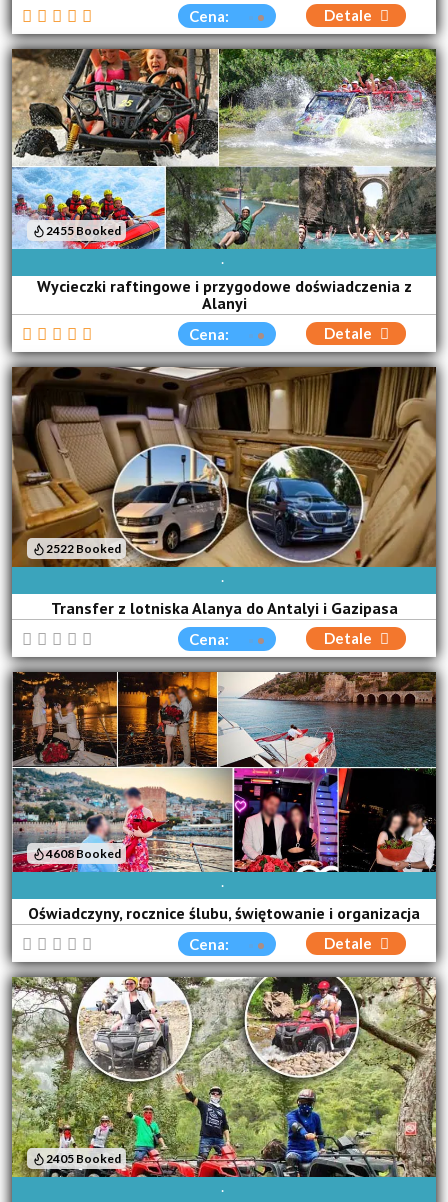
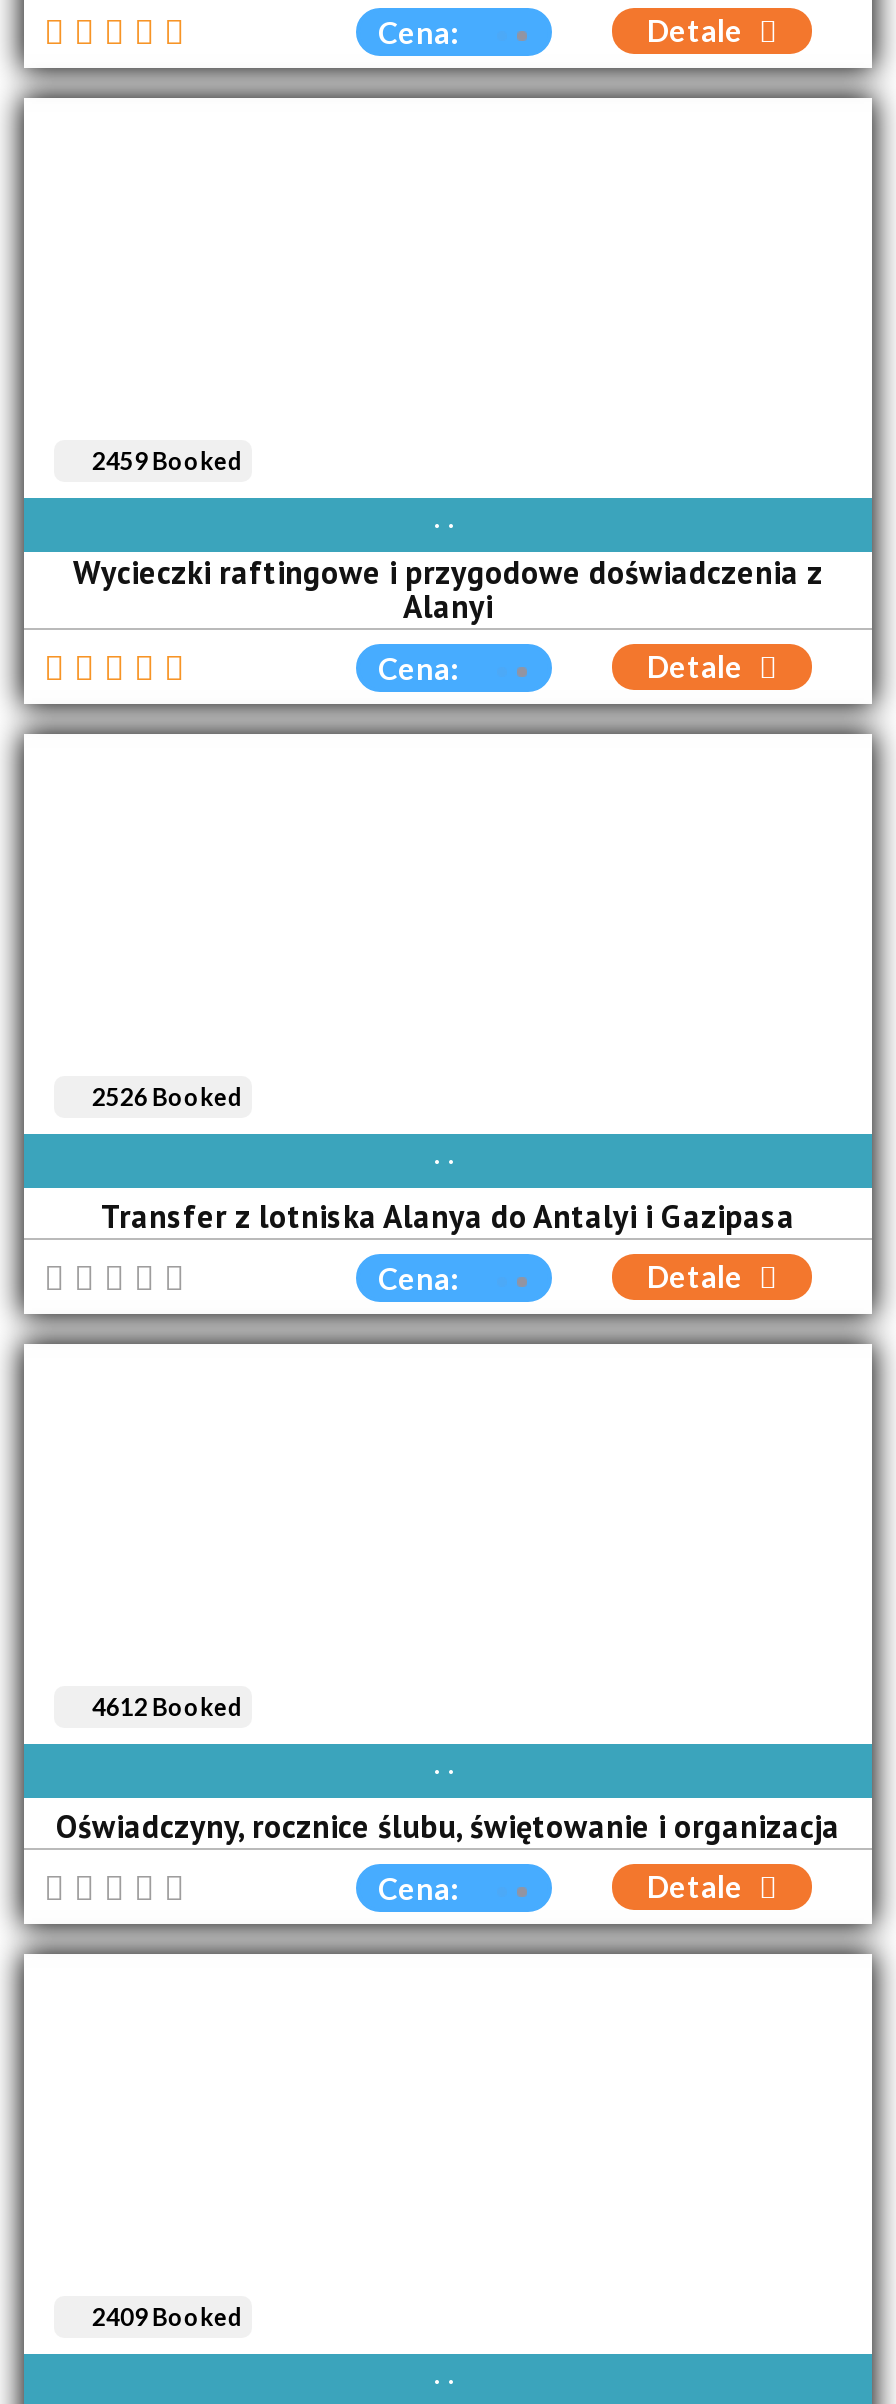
- [image]

- 2455 Booked
+ 2459 Booked

- [image]

- 2522 Booked
+ 2526 Booked

- [image]

- 4608 Booked
+ 4612 Booked

- [image]

- 2405 Booked
+ 2409 Booked
